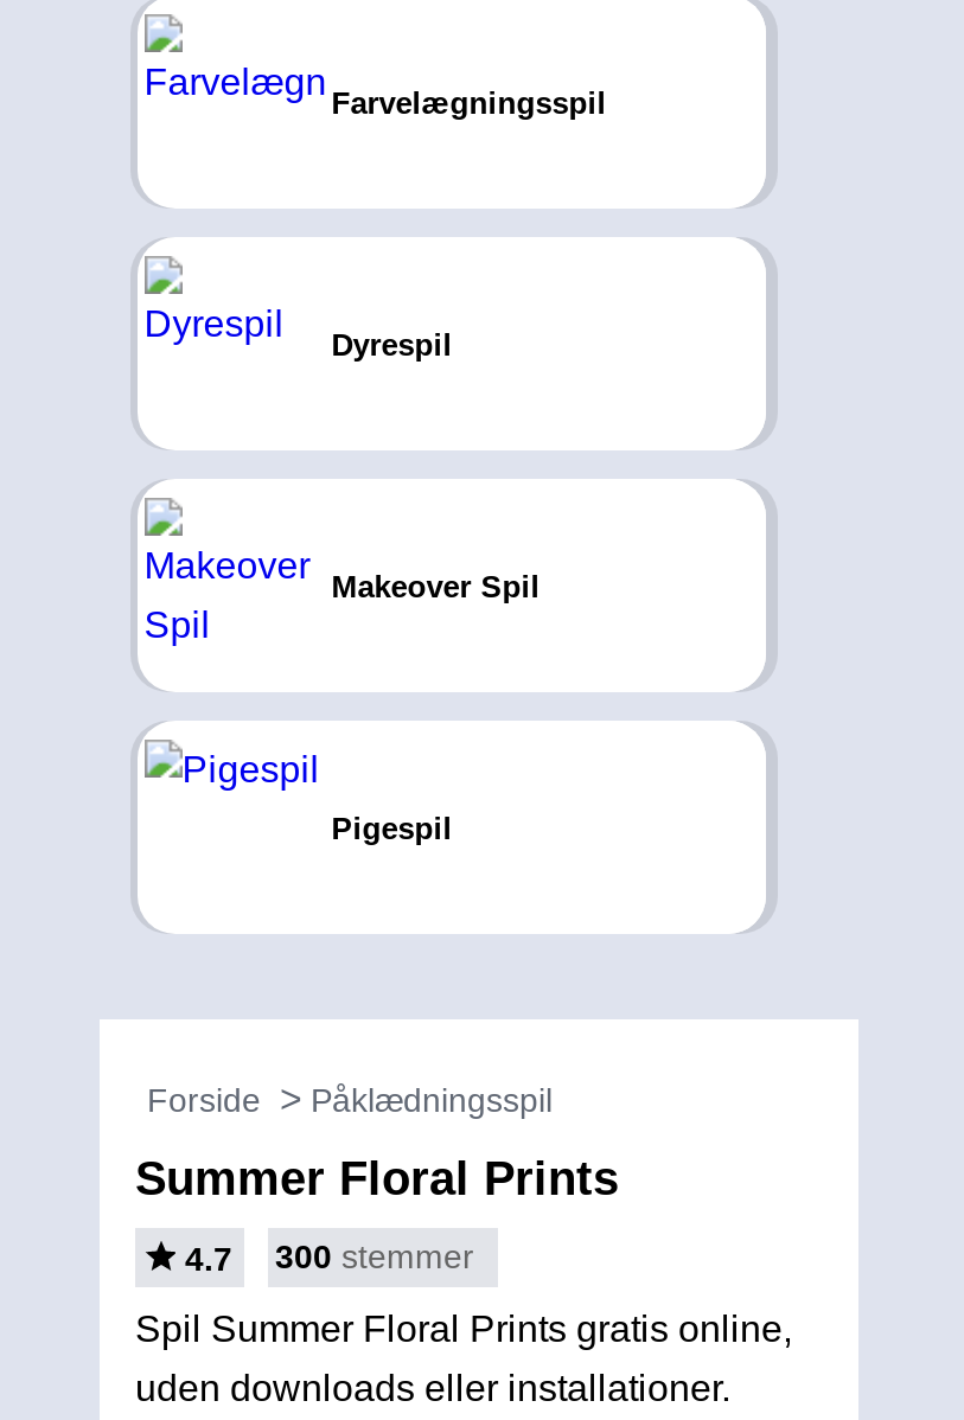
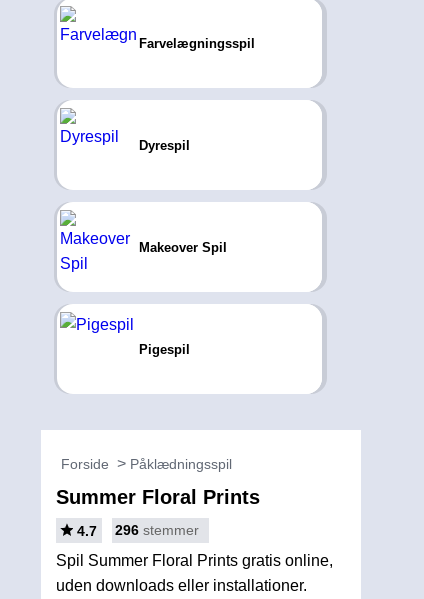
- 4.7 300 stemmer
+ 4.7 296 stemmer
